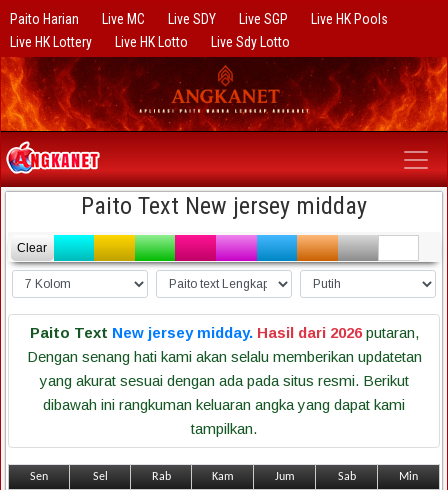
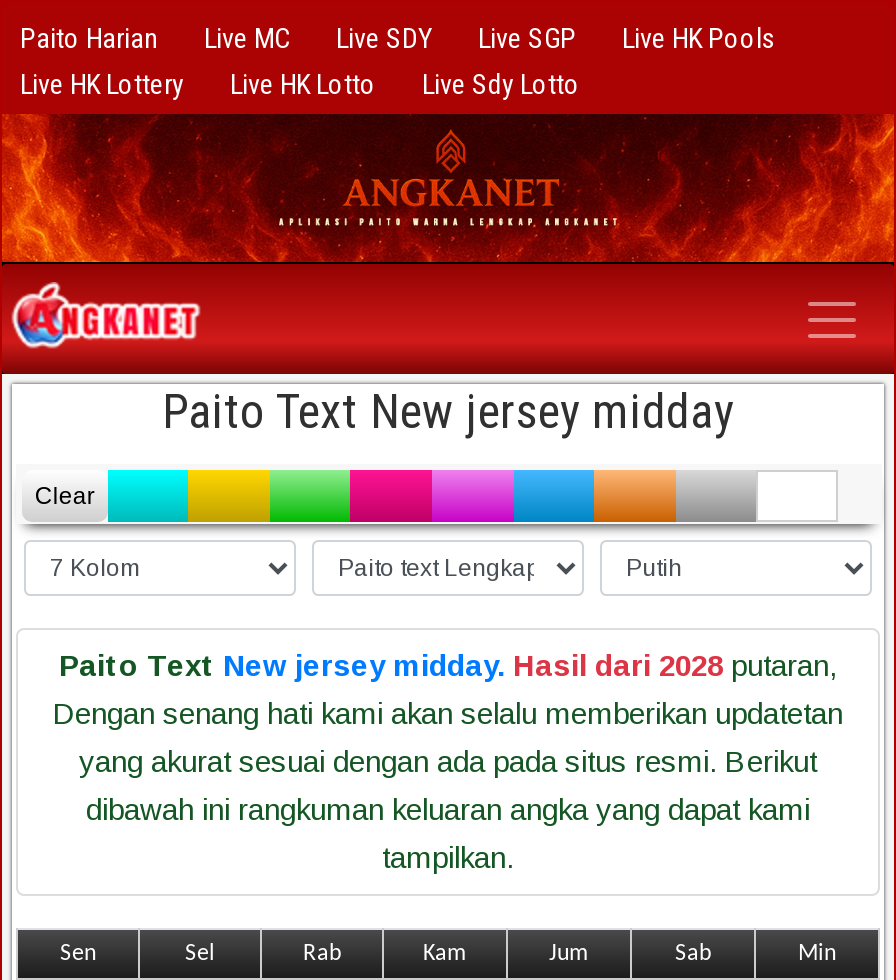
- Paito Text New jersey midday. Hasil dari 2026 putaran,
+ Paito Text New jersey midday. Hasil dari 2028 putaran,
